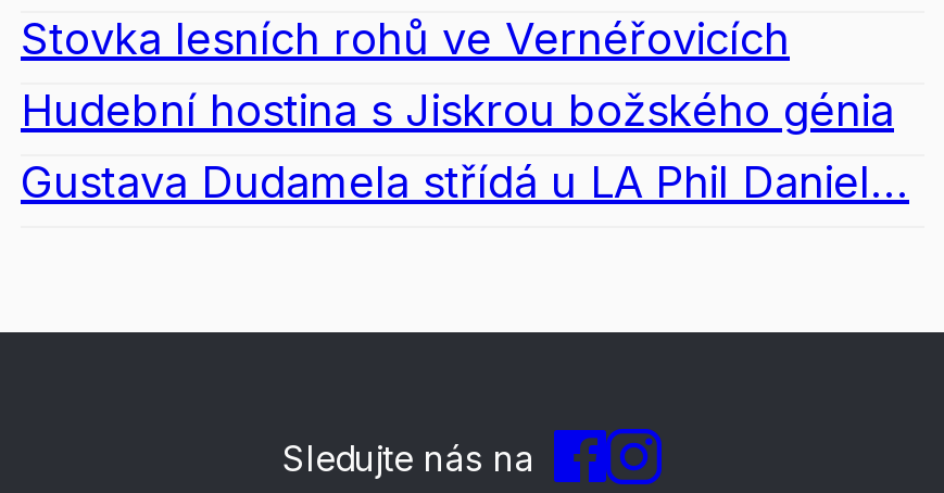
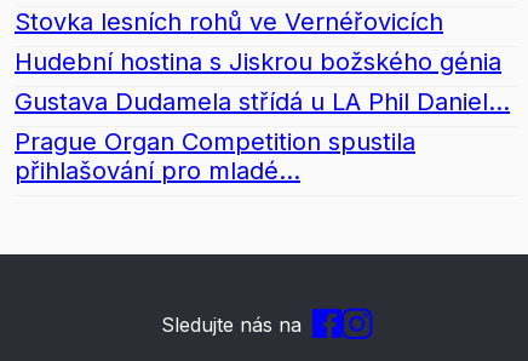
+ Prague Organ Competition spustila
+ přihlašování pro mladé...
